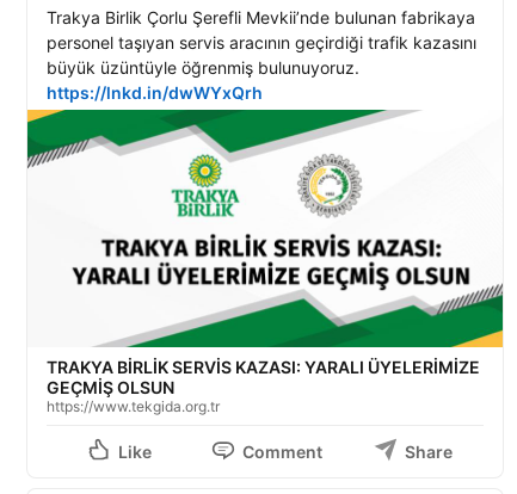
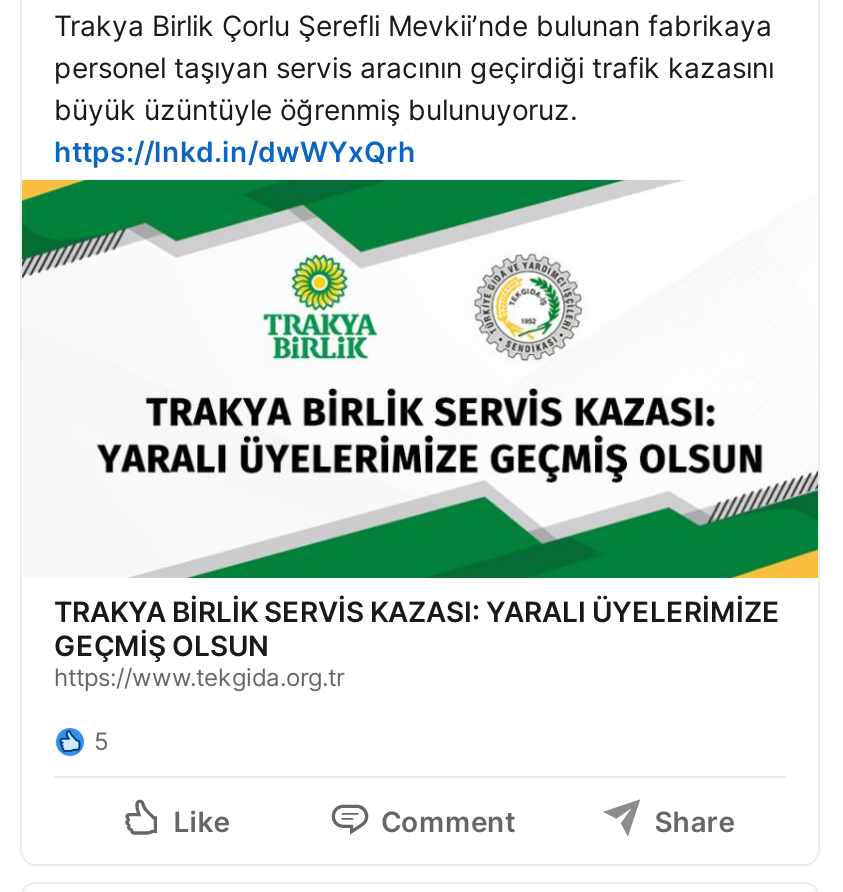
+ 5
